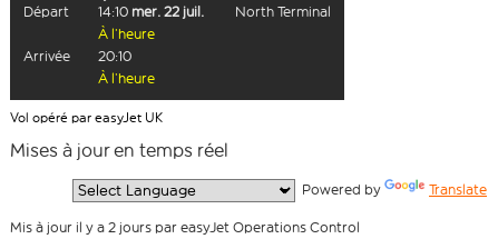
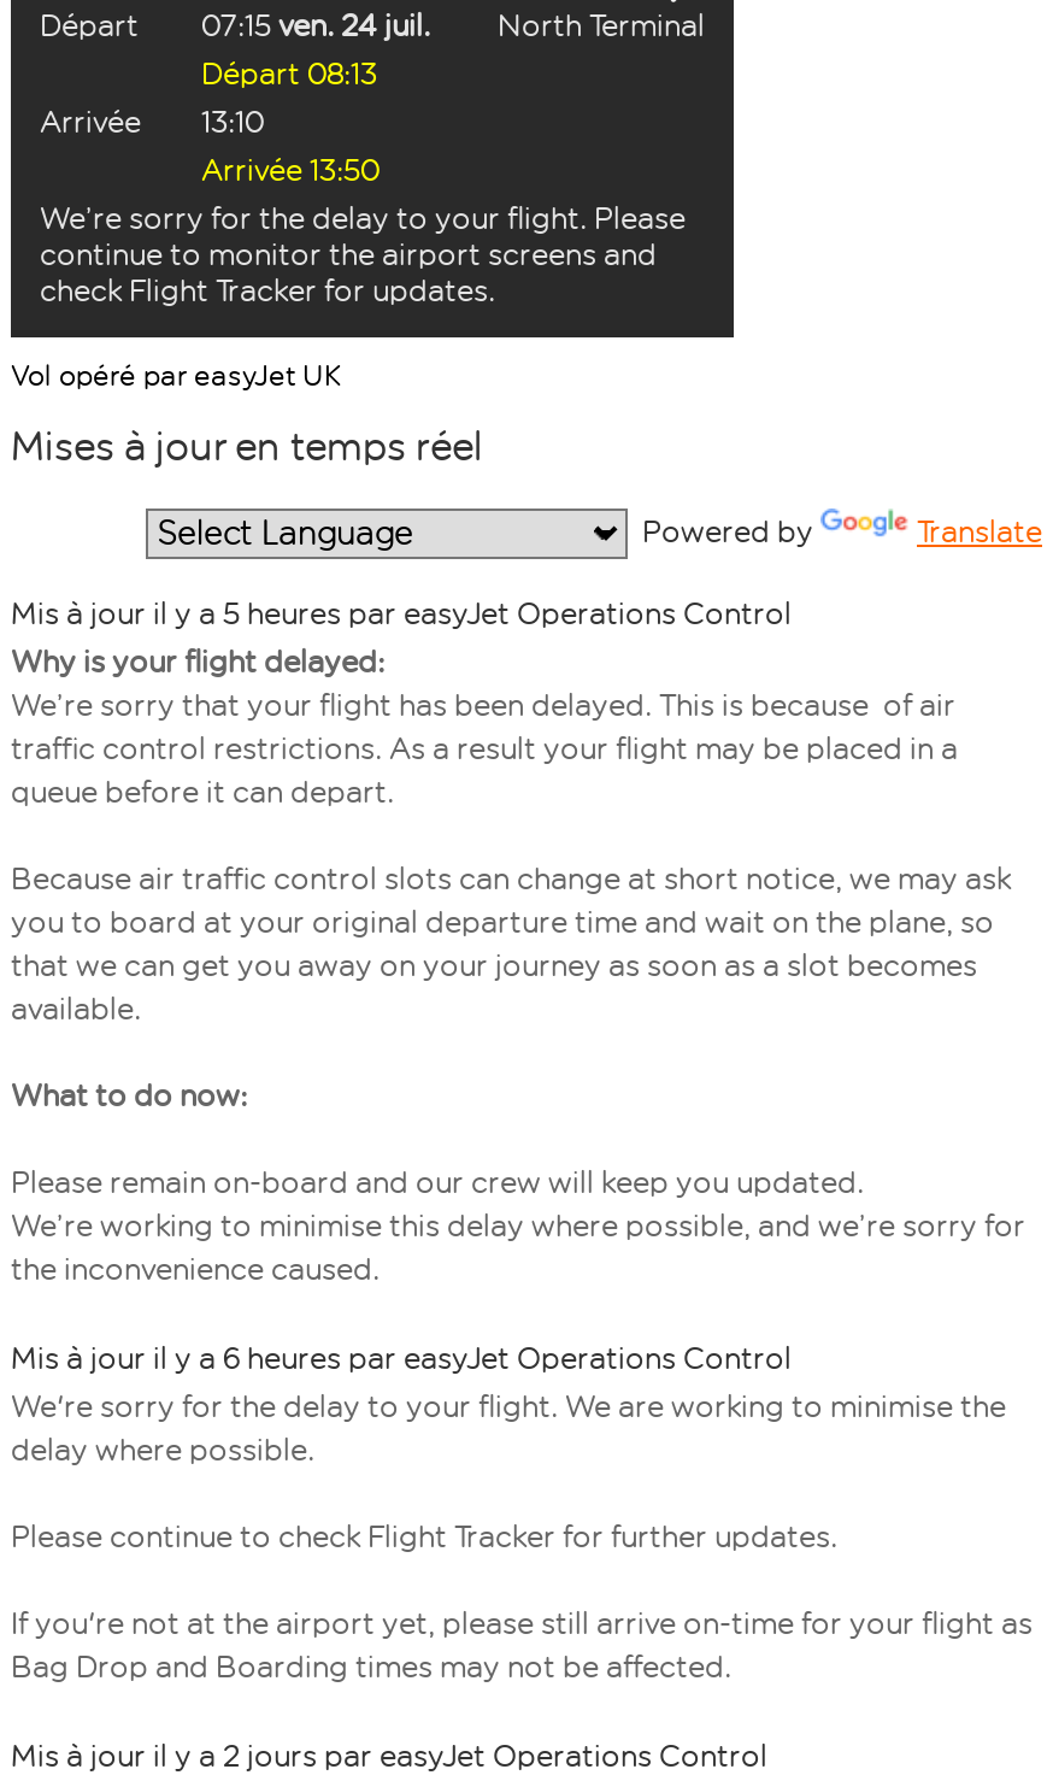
- Départ 14:10 mer. 22 juil. North Terminal
+ Départ 07:15 ven. 24 juil. North Terminal

- À l’heure
+ Départ 08:13

- 20:10
- À l’heure
+ 13:10
+ Arrivée 13:50
+ We’re sorry for the delay to your flight. Please
+ continue to monitor the airport screens and
+ check Flight Tracker for updates.

+ Mis à jour il y a 5 heures par easyJet Operations Control
+ Why is your flight delayed:
+ We’re sorry that your flight has been delayed. This is because of air
+ traffic control restrictions. As a result your flight may be placed in a
+ queue before it can depart.
+ Because air traffic control slots can change at short notice, we may ask
+ you to board at your original departure time and wait on the plane, so
+ that we can get you away on your journey as soon as a slot becomes
+ available.
+ What to do now:
+ Please remain on-board and our crew will keep you updated.
+ We’re working to minimise this delay where possible, and we’re sorry for
+ the inconvenience caused.
+ Mis à jour il y a 6 heures par easyJet Operations Control
+ We're sorry for the delay to your flight. We are working to minimise the
+ delay where possible.
+ Please continue to check Flight Tracker for further updates.
+ If you're not at the airport yet, please still arrive on-time for your flight as
+ Bag Drop and Boarding times may not be affected.
